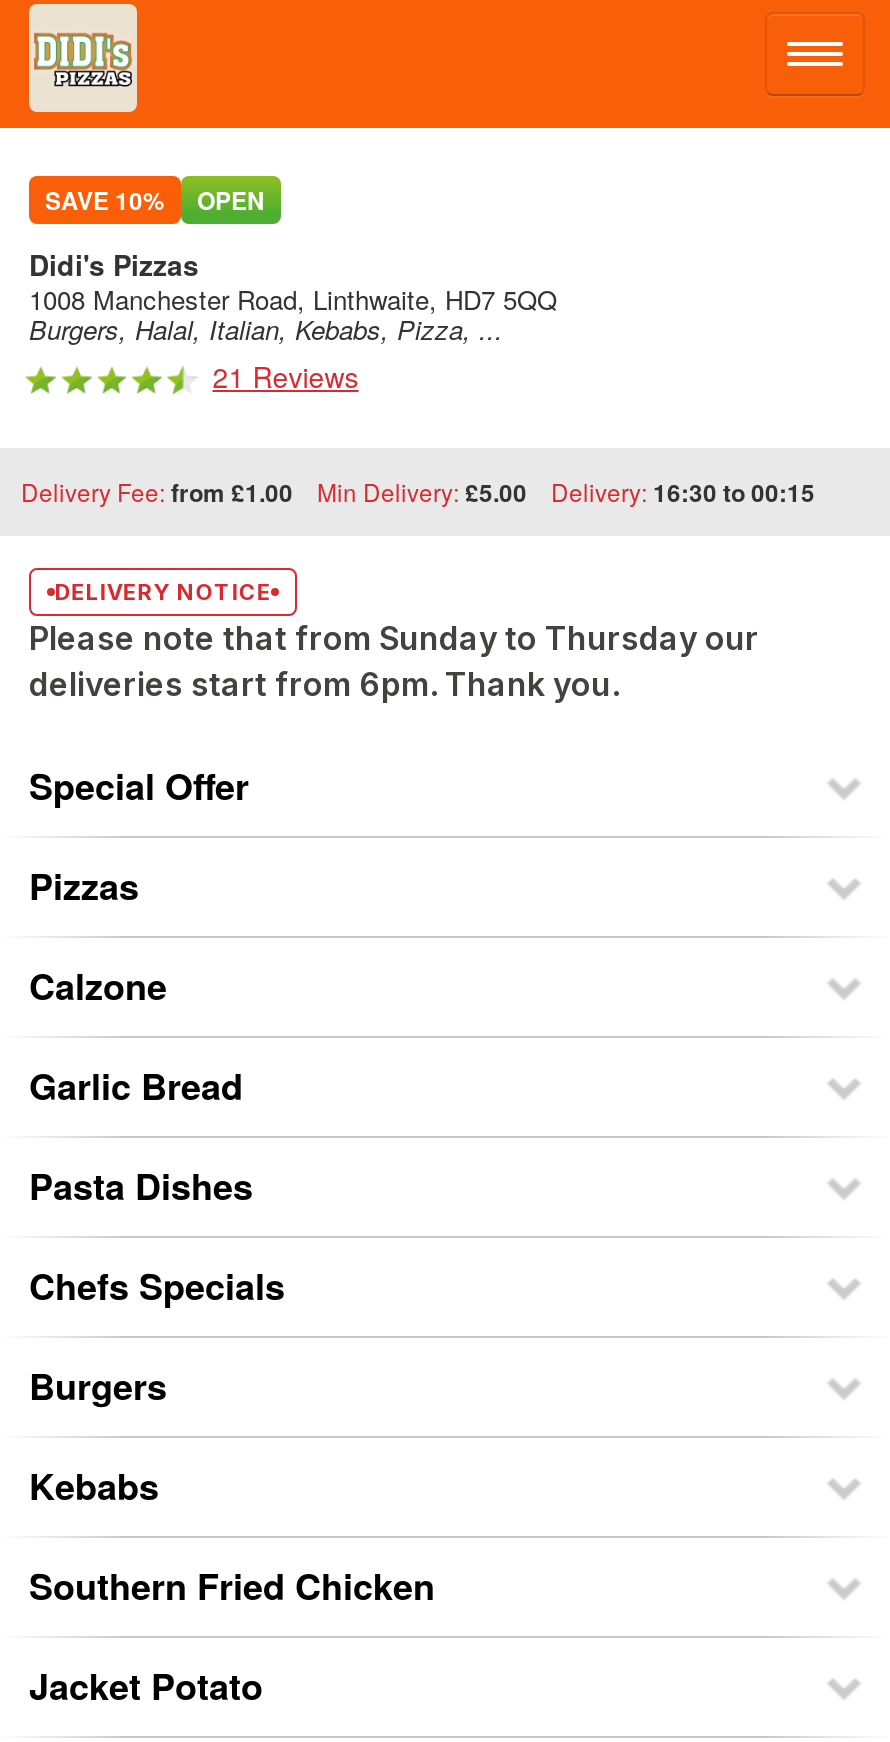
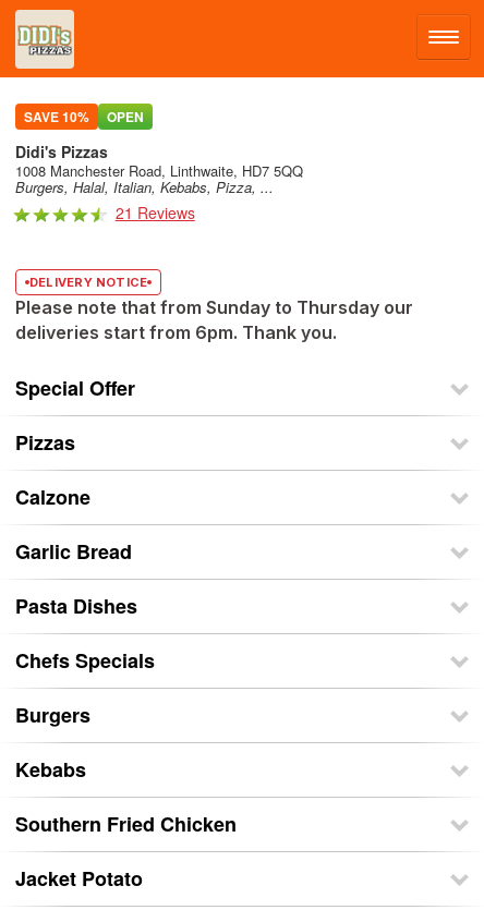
- Delivery Fee: from £1.00
- Min Delivery: £5.00
- Delivery: 16:30 to 00:15
